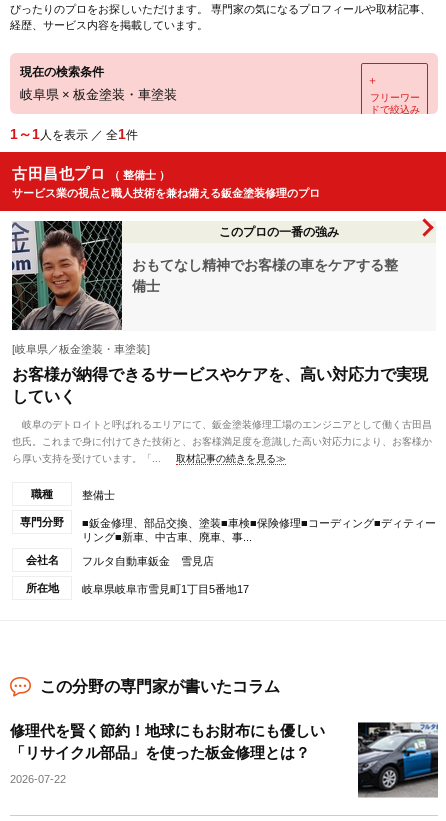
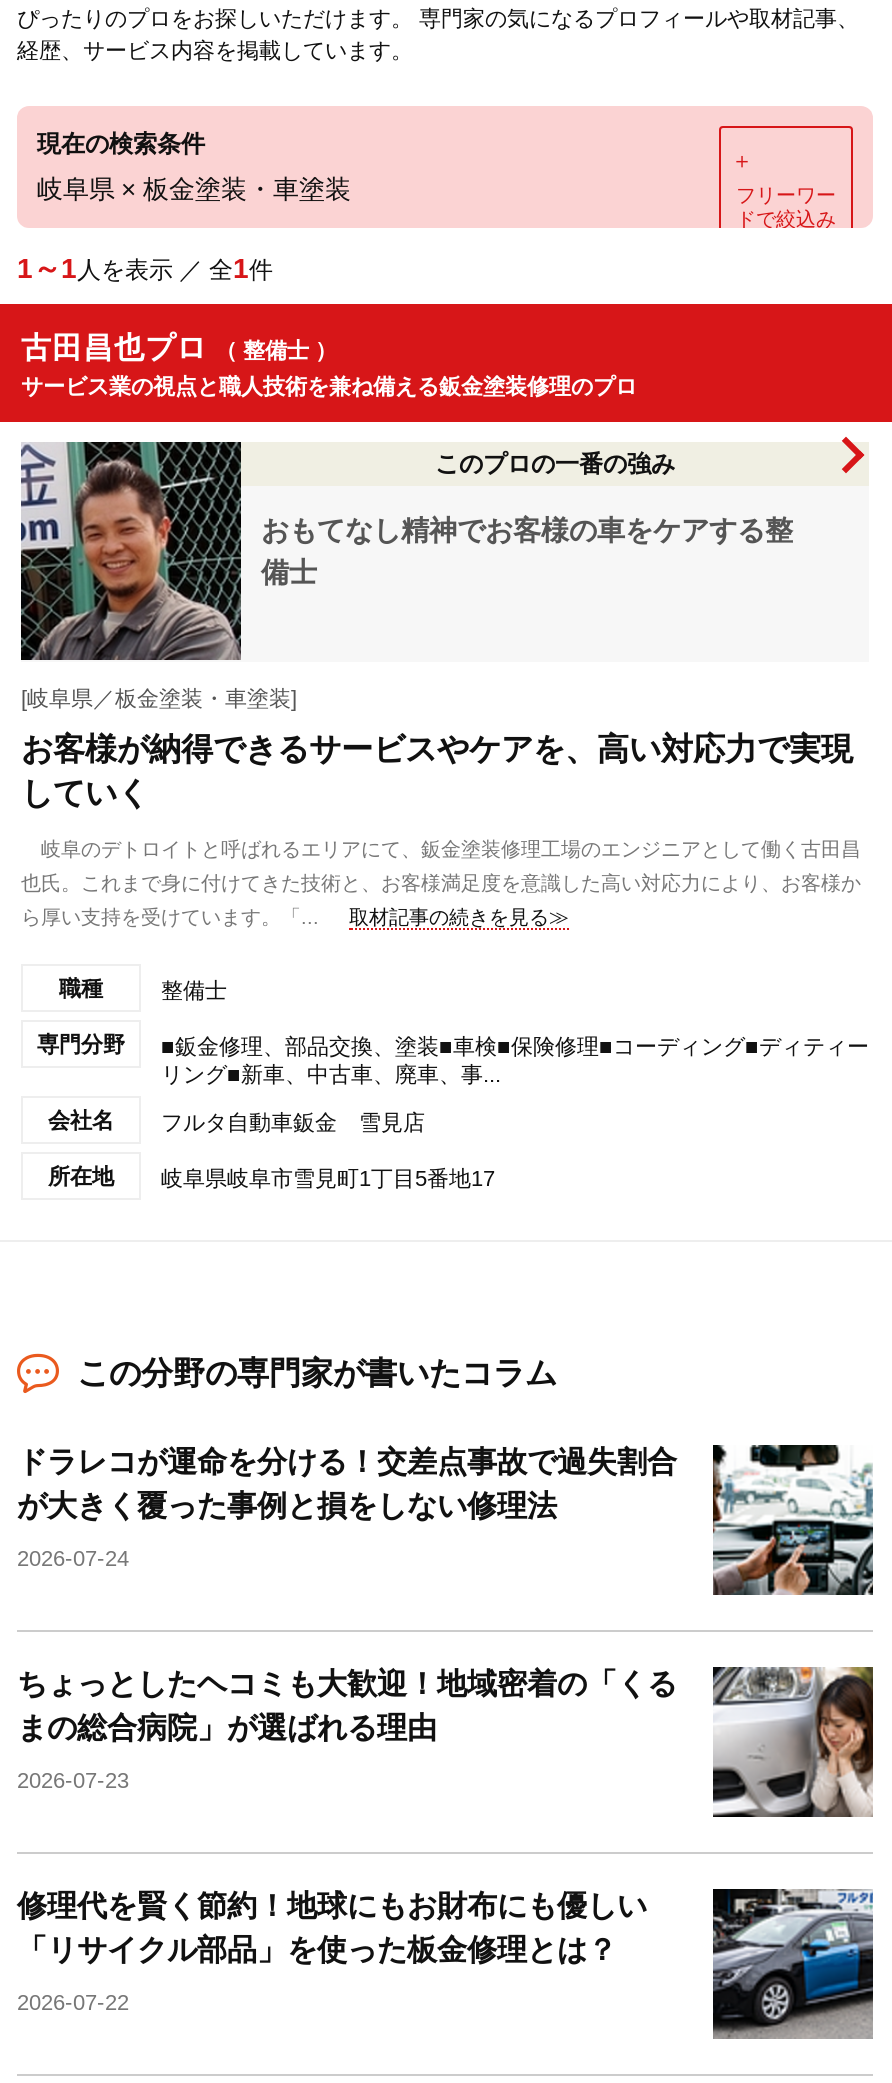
+ [image]
+ ドラレコが運命を分ける！交差点事故で過失割合
+ が大きく覆った事例と損をしない修理法
+ 2026-07-24

+ [image]
+ ちょっとしたヘコミも大歓迎！地域密着の「くる
+ まの総合病院」が選ばれる理由
+ 2026-07-23
